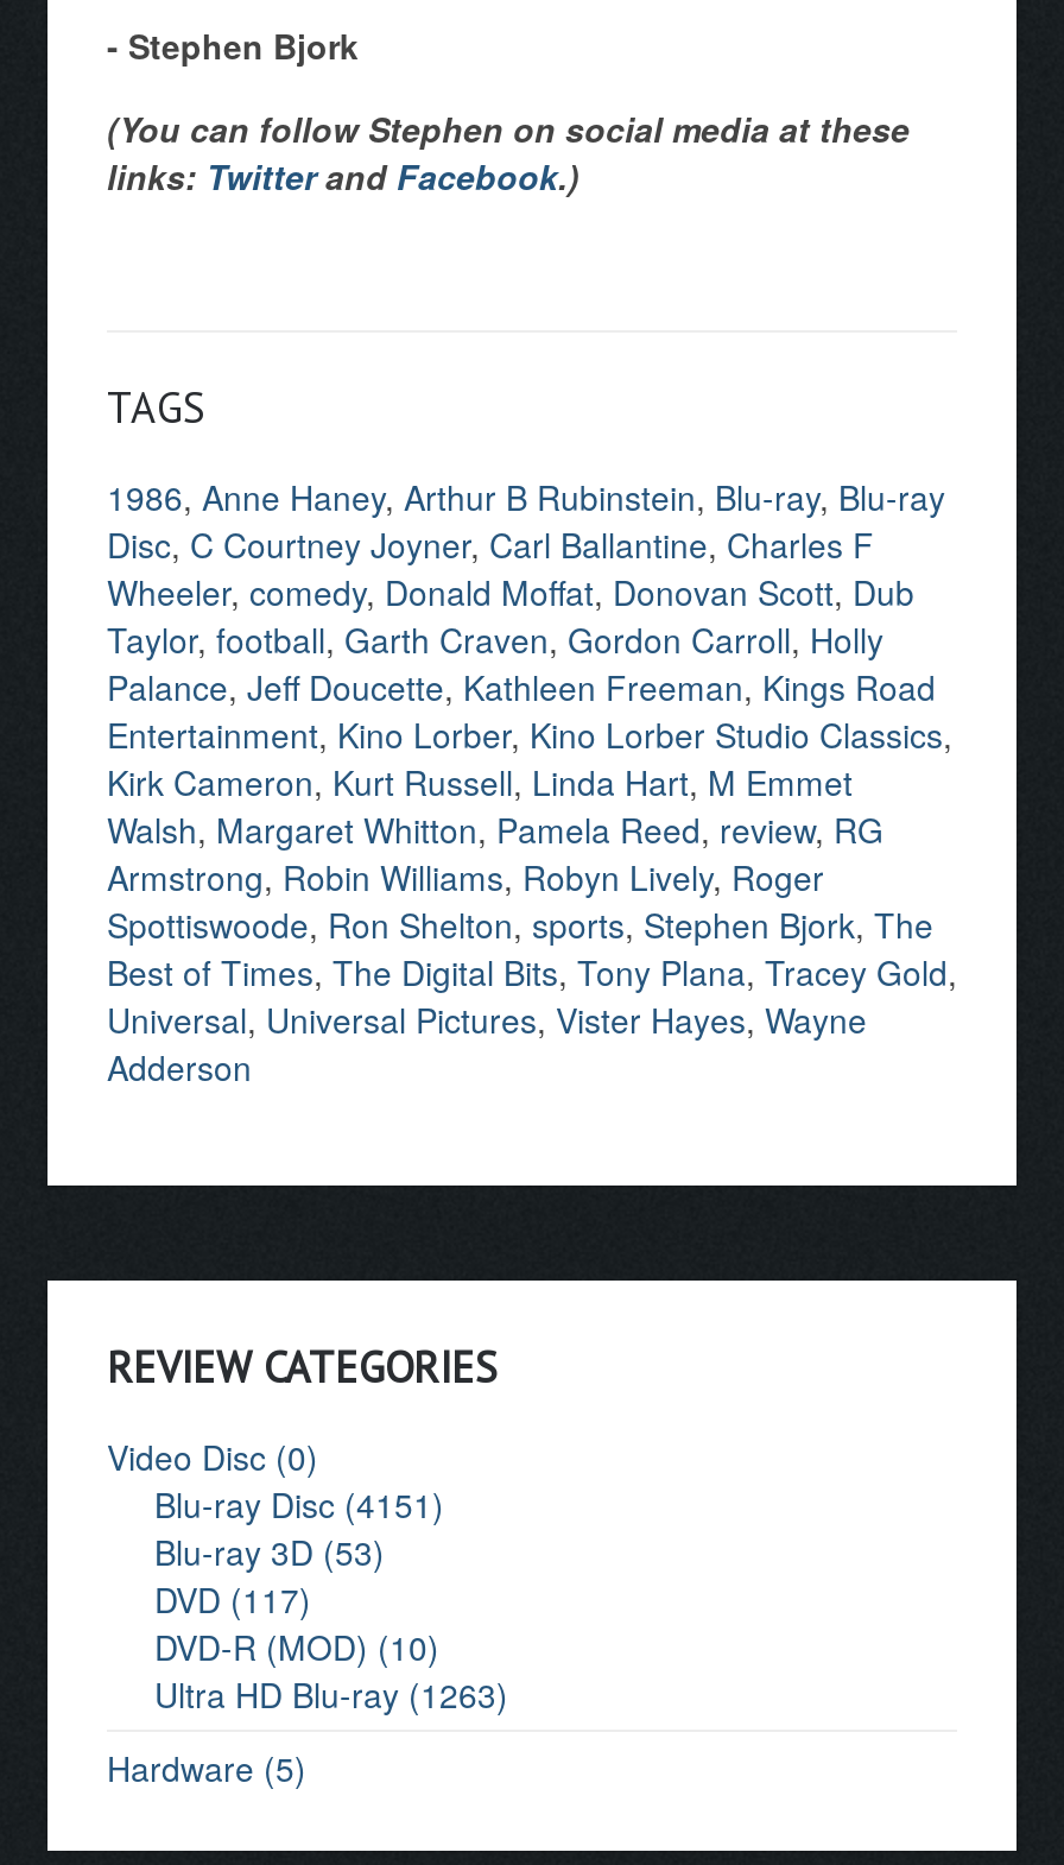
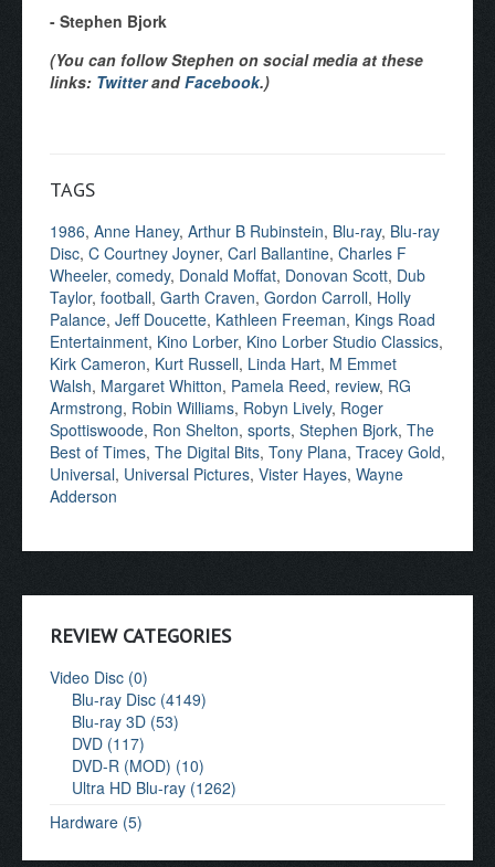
- Blu-ray Disc (4151)
+ Blu-ray Disc (4149)

- Ultra HD Blu-ray (1263)
+ Ultra HD Blu-ray (1262)
